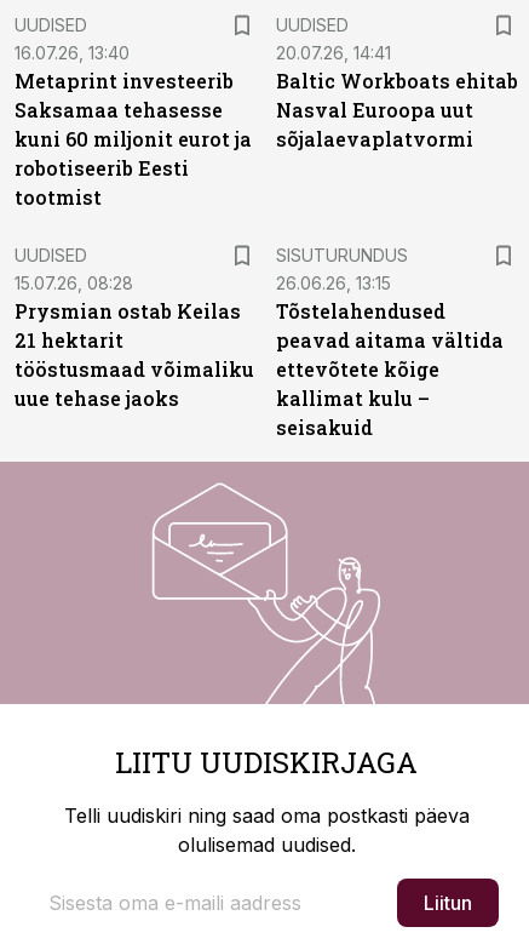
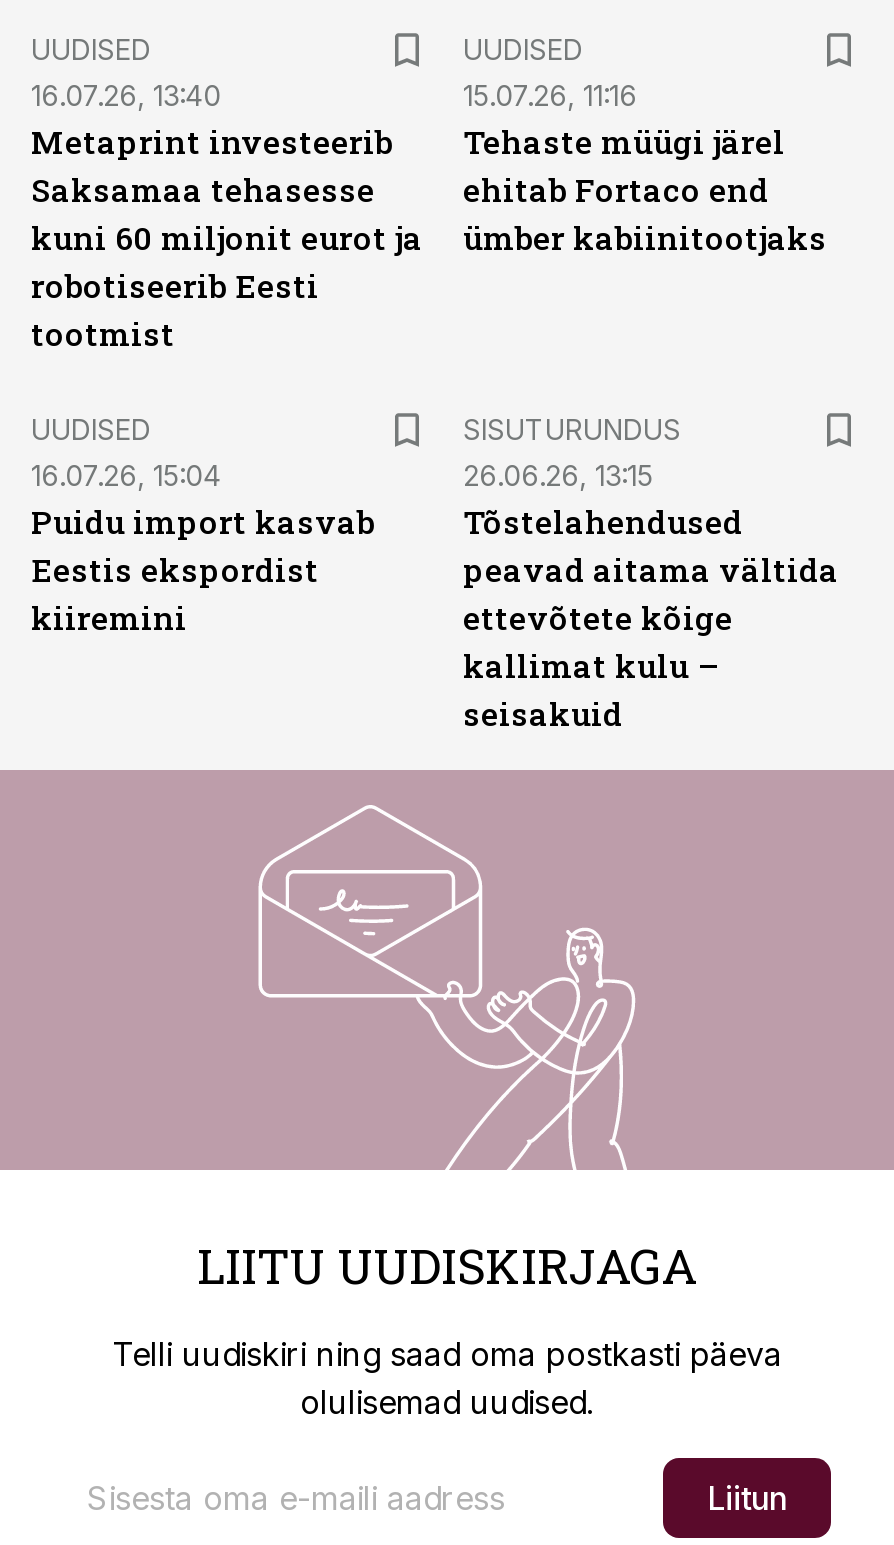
- 20.07.26, 14:41
- Baltic Workboats ehitab
- Nasval Euroopa uut
- sõjalaevaplatvormi
+ 15.07.26, 11:16
+ Tehaste müügi järel
+ ehitab Fortaco end
+ ümber kabiinitootjaks

- 15.07.26, 08:28
- Prysmian ostab Keilas
- 21 hektarit
- tööstusmaad võimaliku
- uue tehase jaoks
+ 16.07.26, 15:04
+ Puidu import kasvab
+ Eestis ekspordist
+ kiiremini
